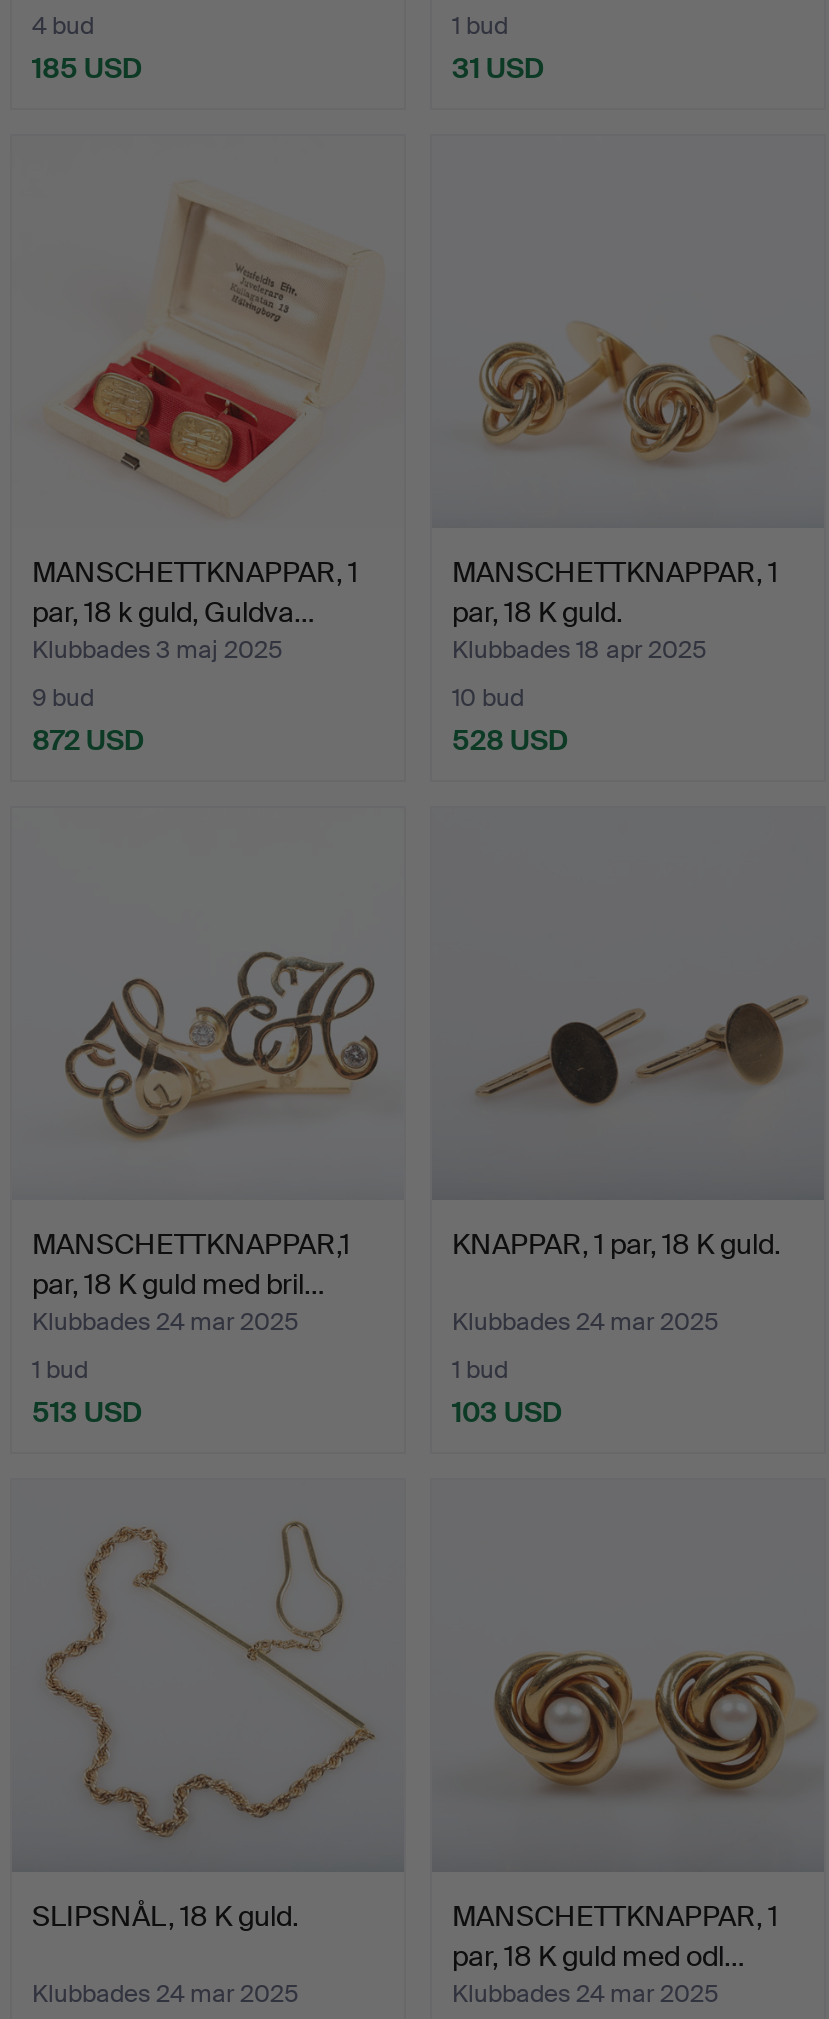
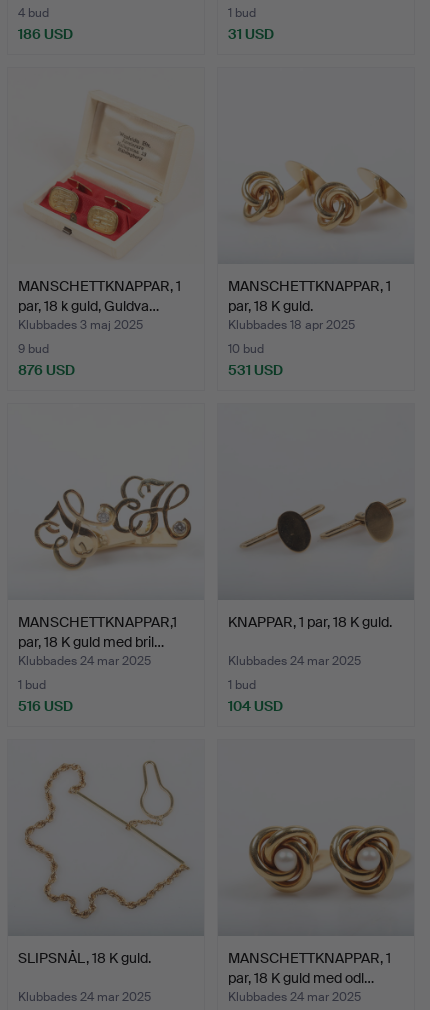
- 185 USD
+ 186 USD

- 872 USD
+ 876 USD

- 528 USD
+ 531 USD

- 513 USD
+ 516 USD

- 103 USD
+ 104 USD
